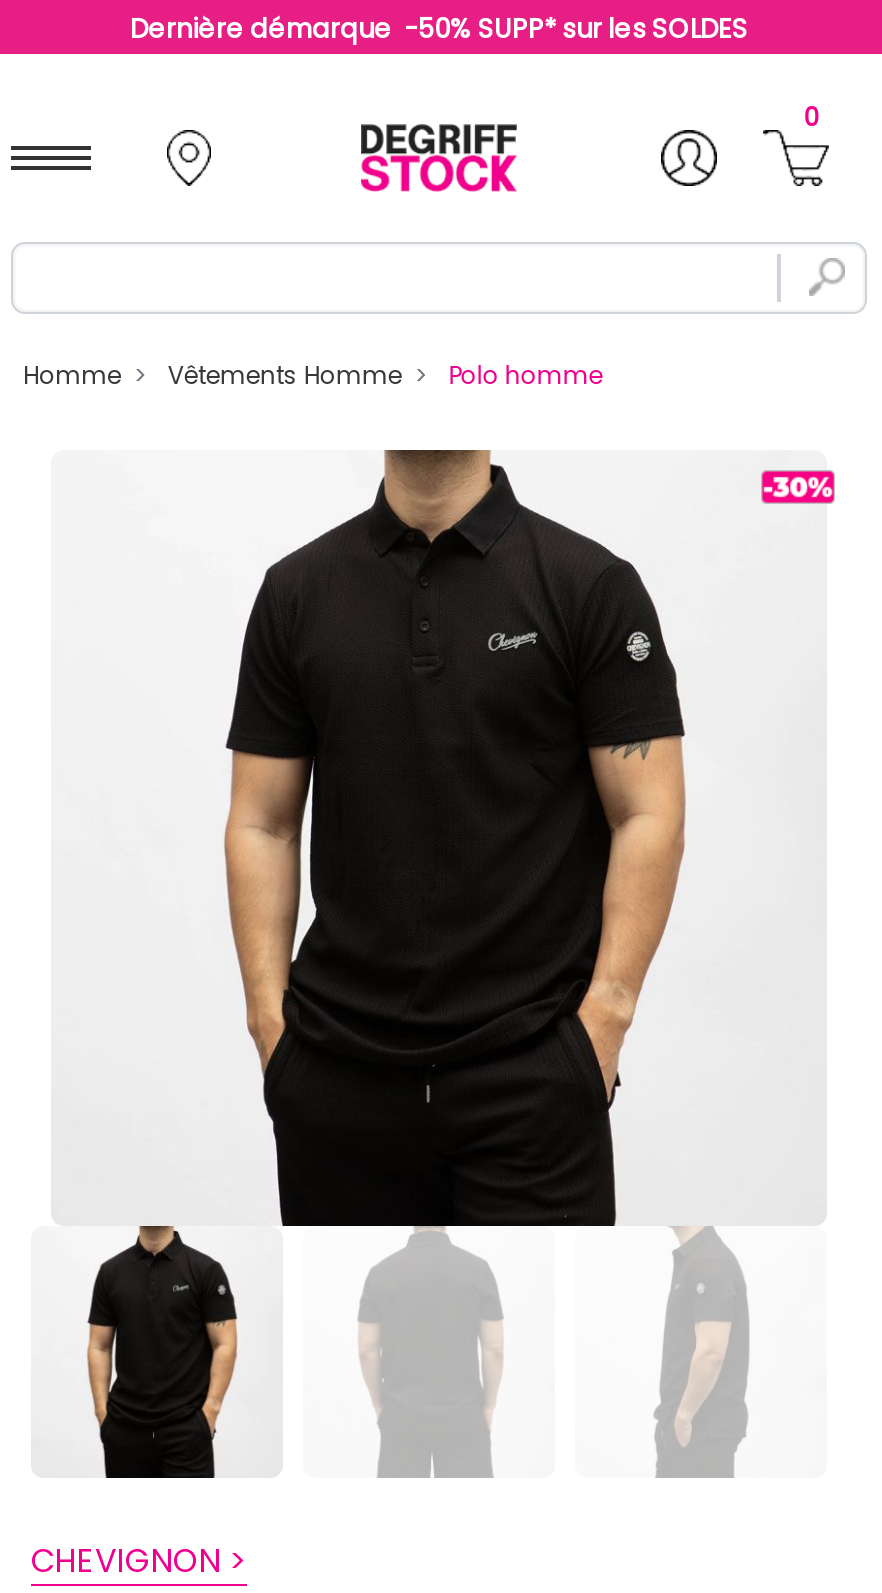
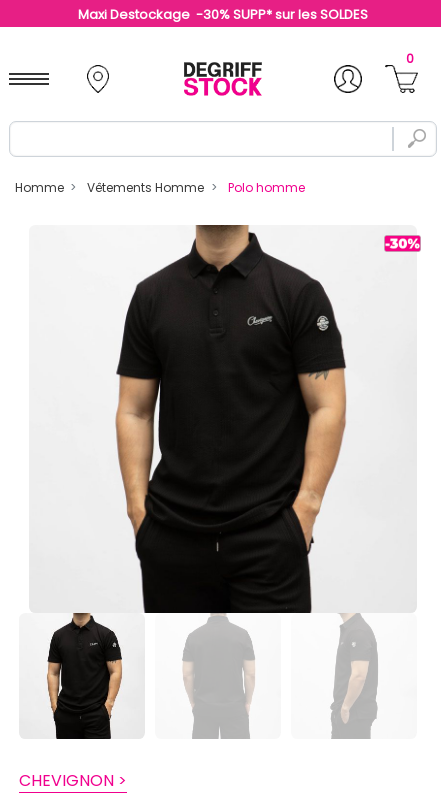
- Dernière démarque -50% SUPP* sur les SOLDES
+ Maxi Destockage -30% SUPP* sur les SOLDES
